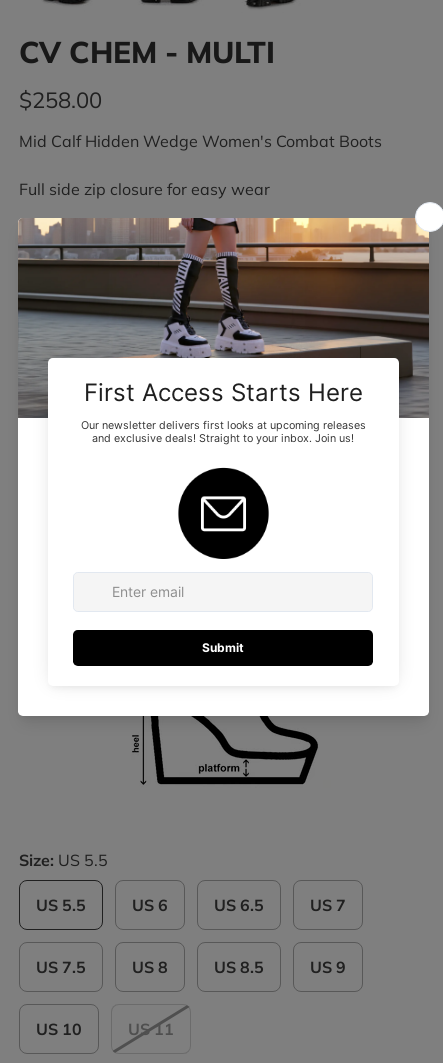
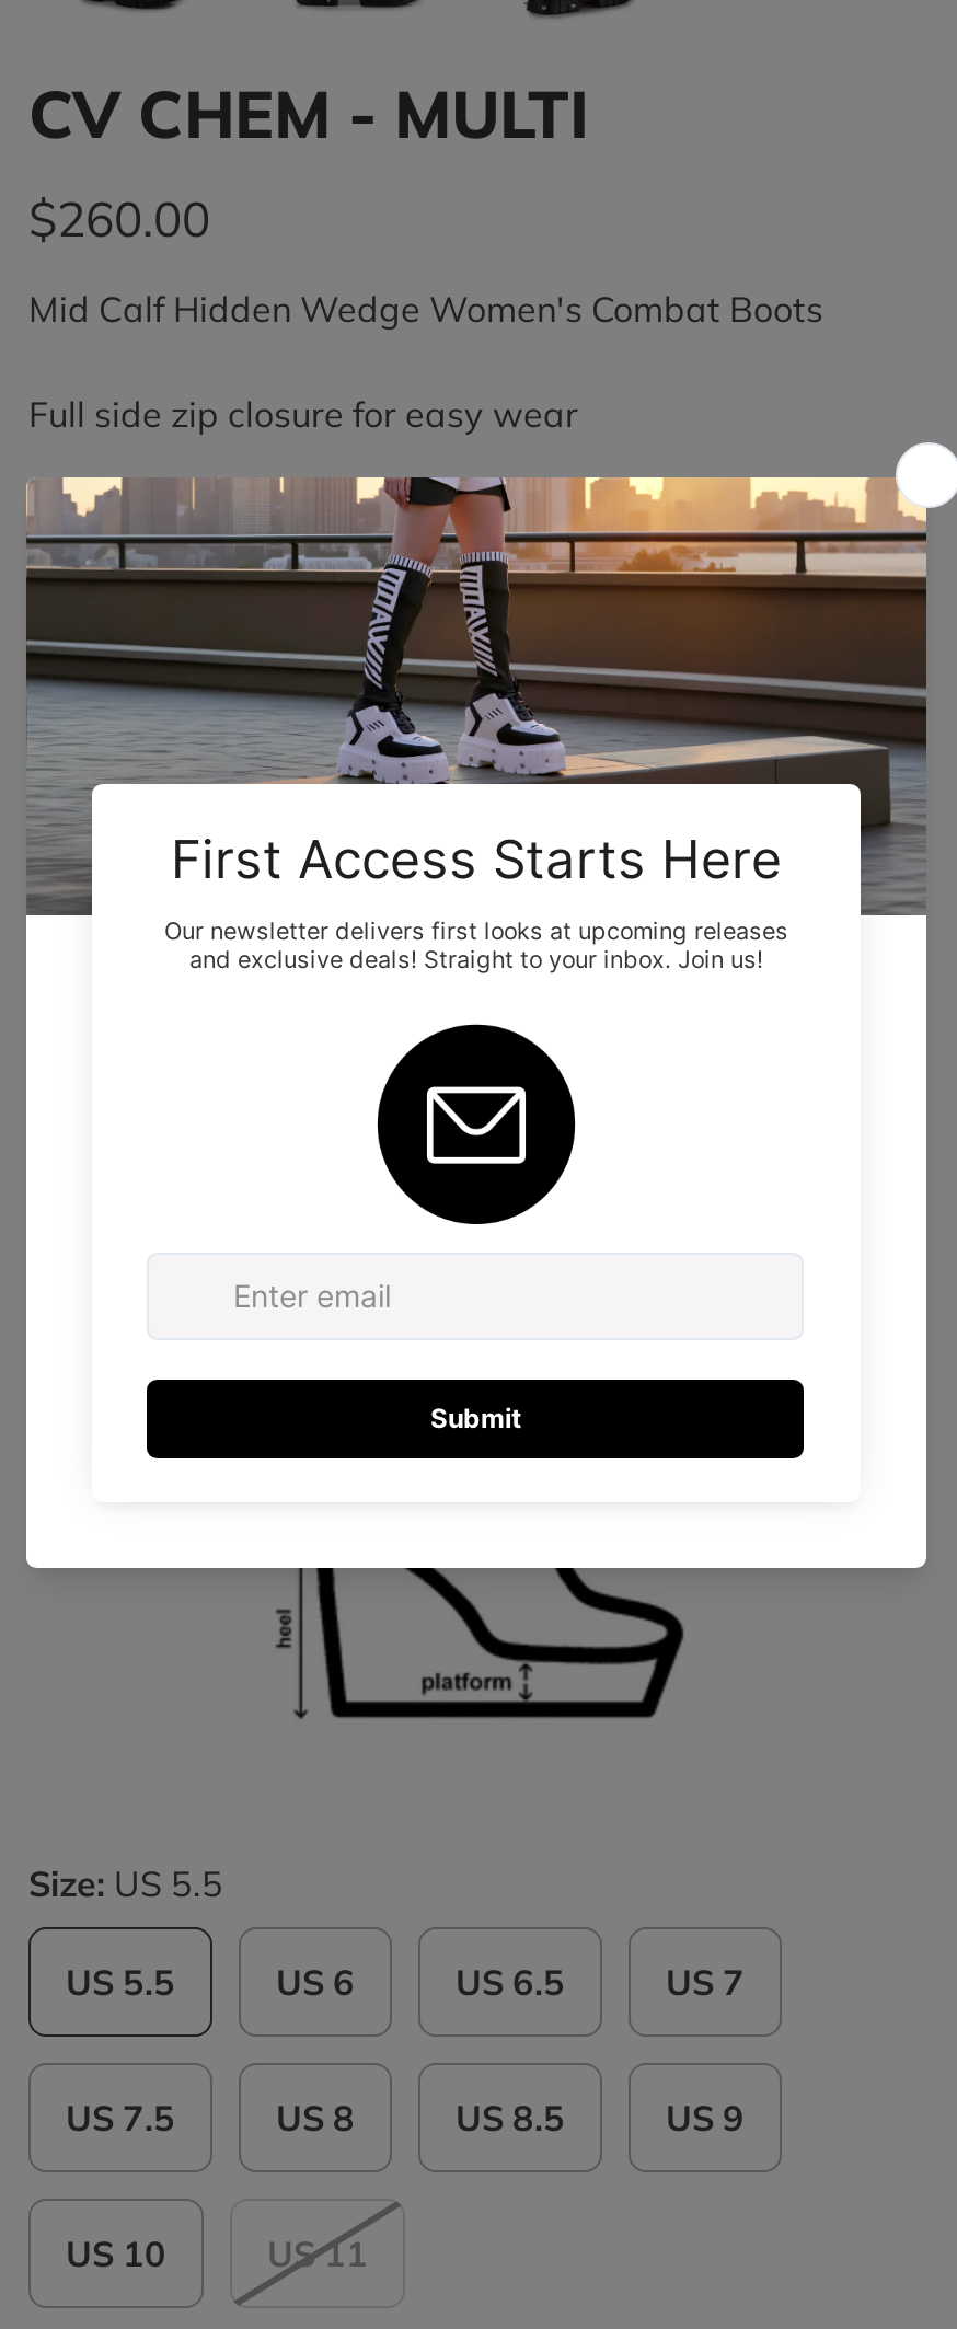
- $258.00
+ $260.00
